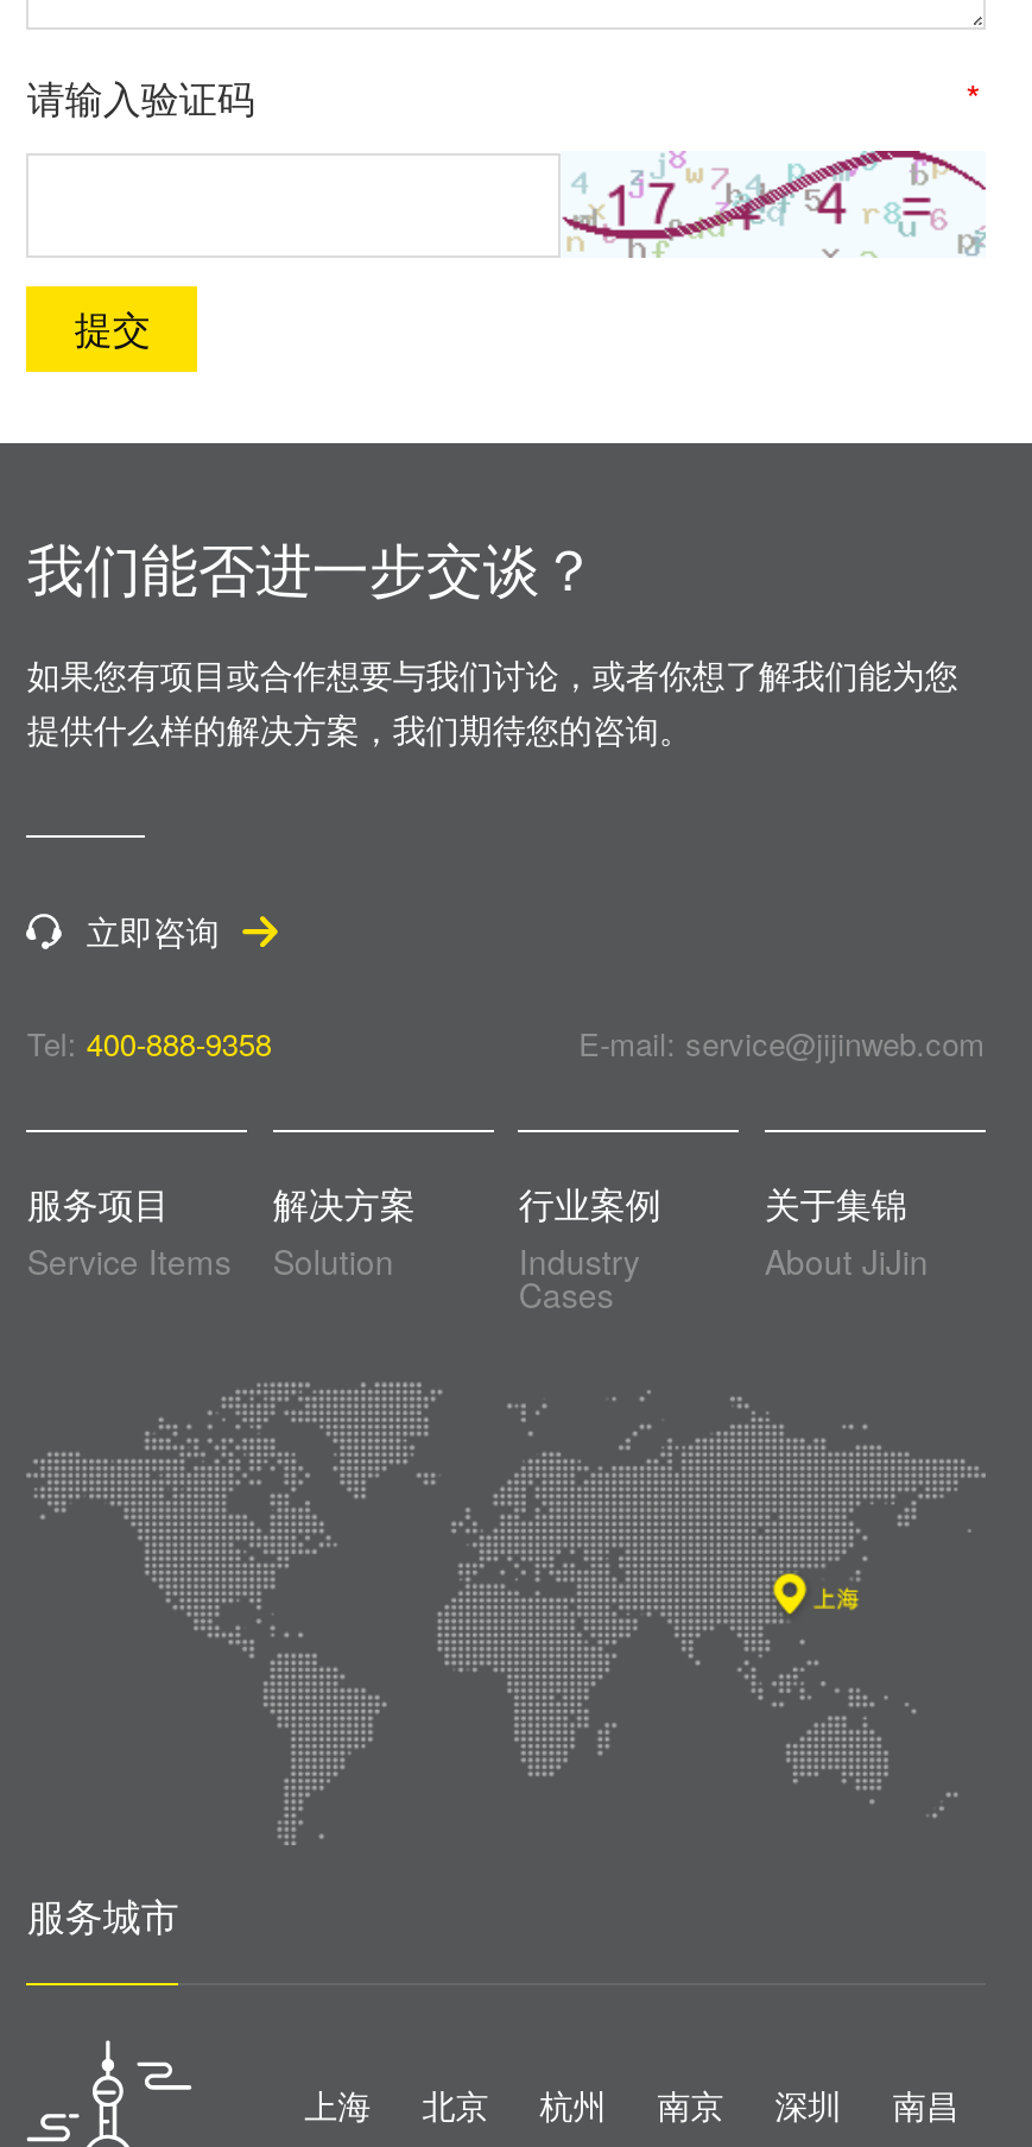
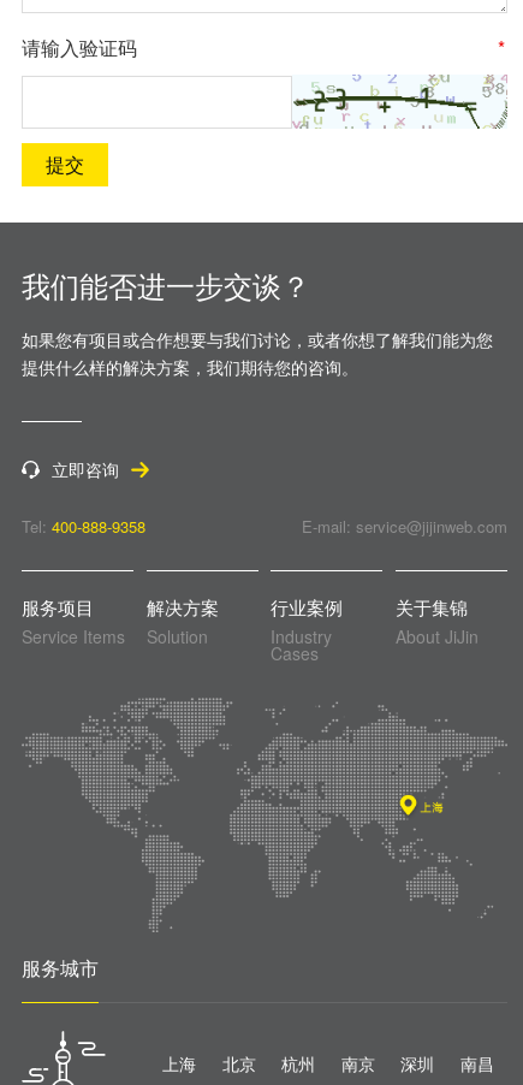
- [image]
+ [image]
